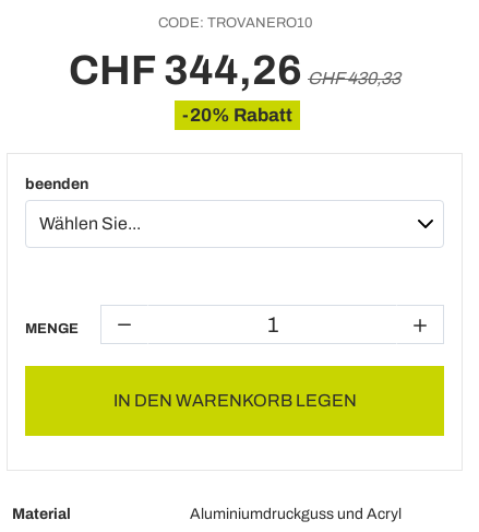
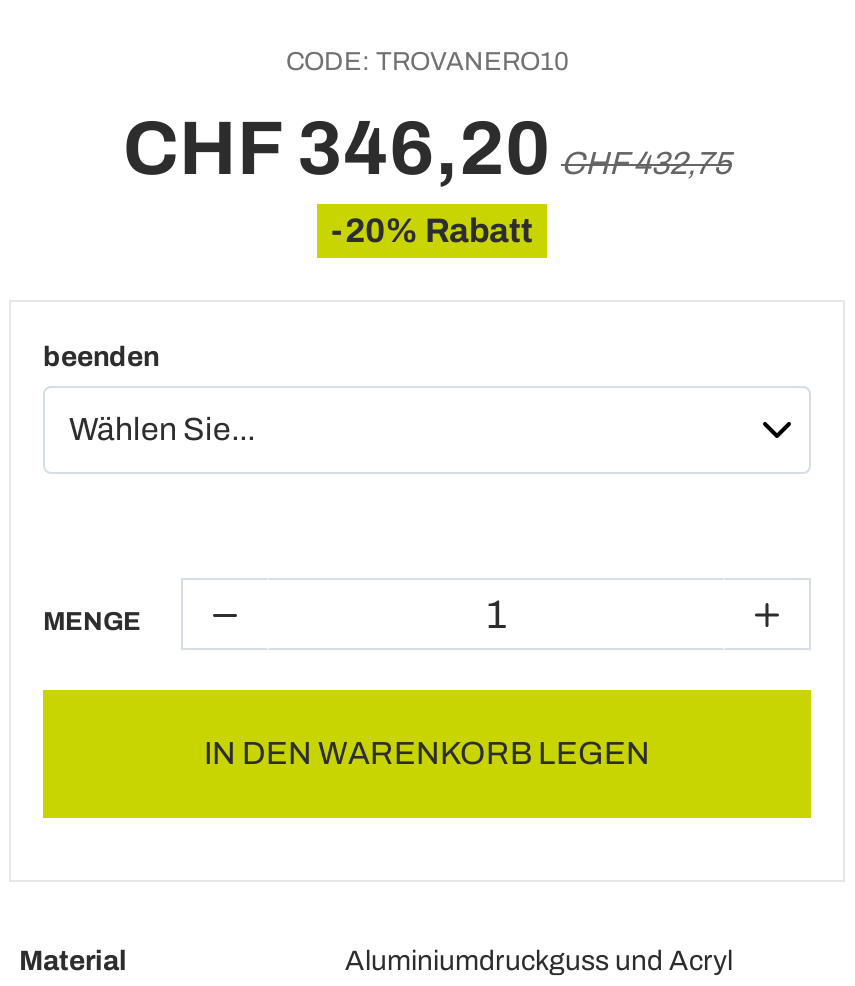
- CHF 344,26 CHF 430,33
+ CHF 346,20 CHF 432,75
